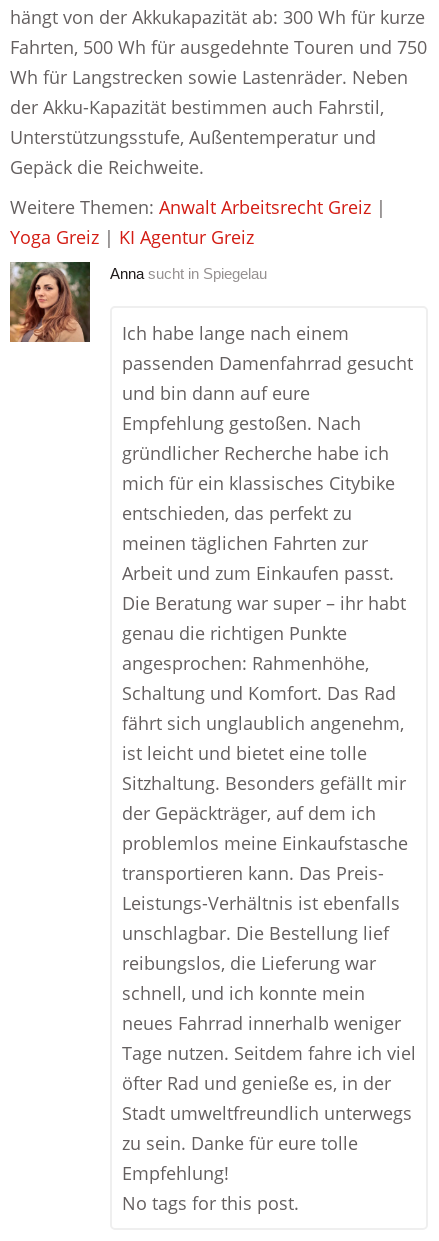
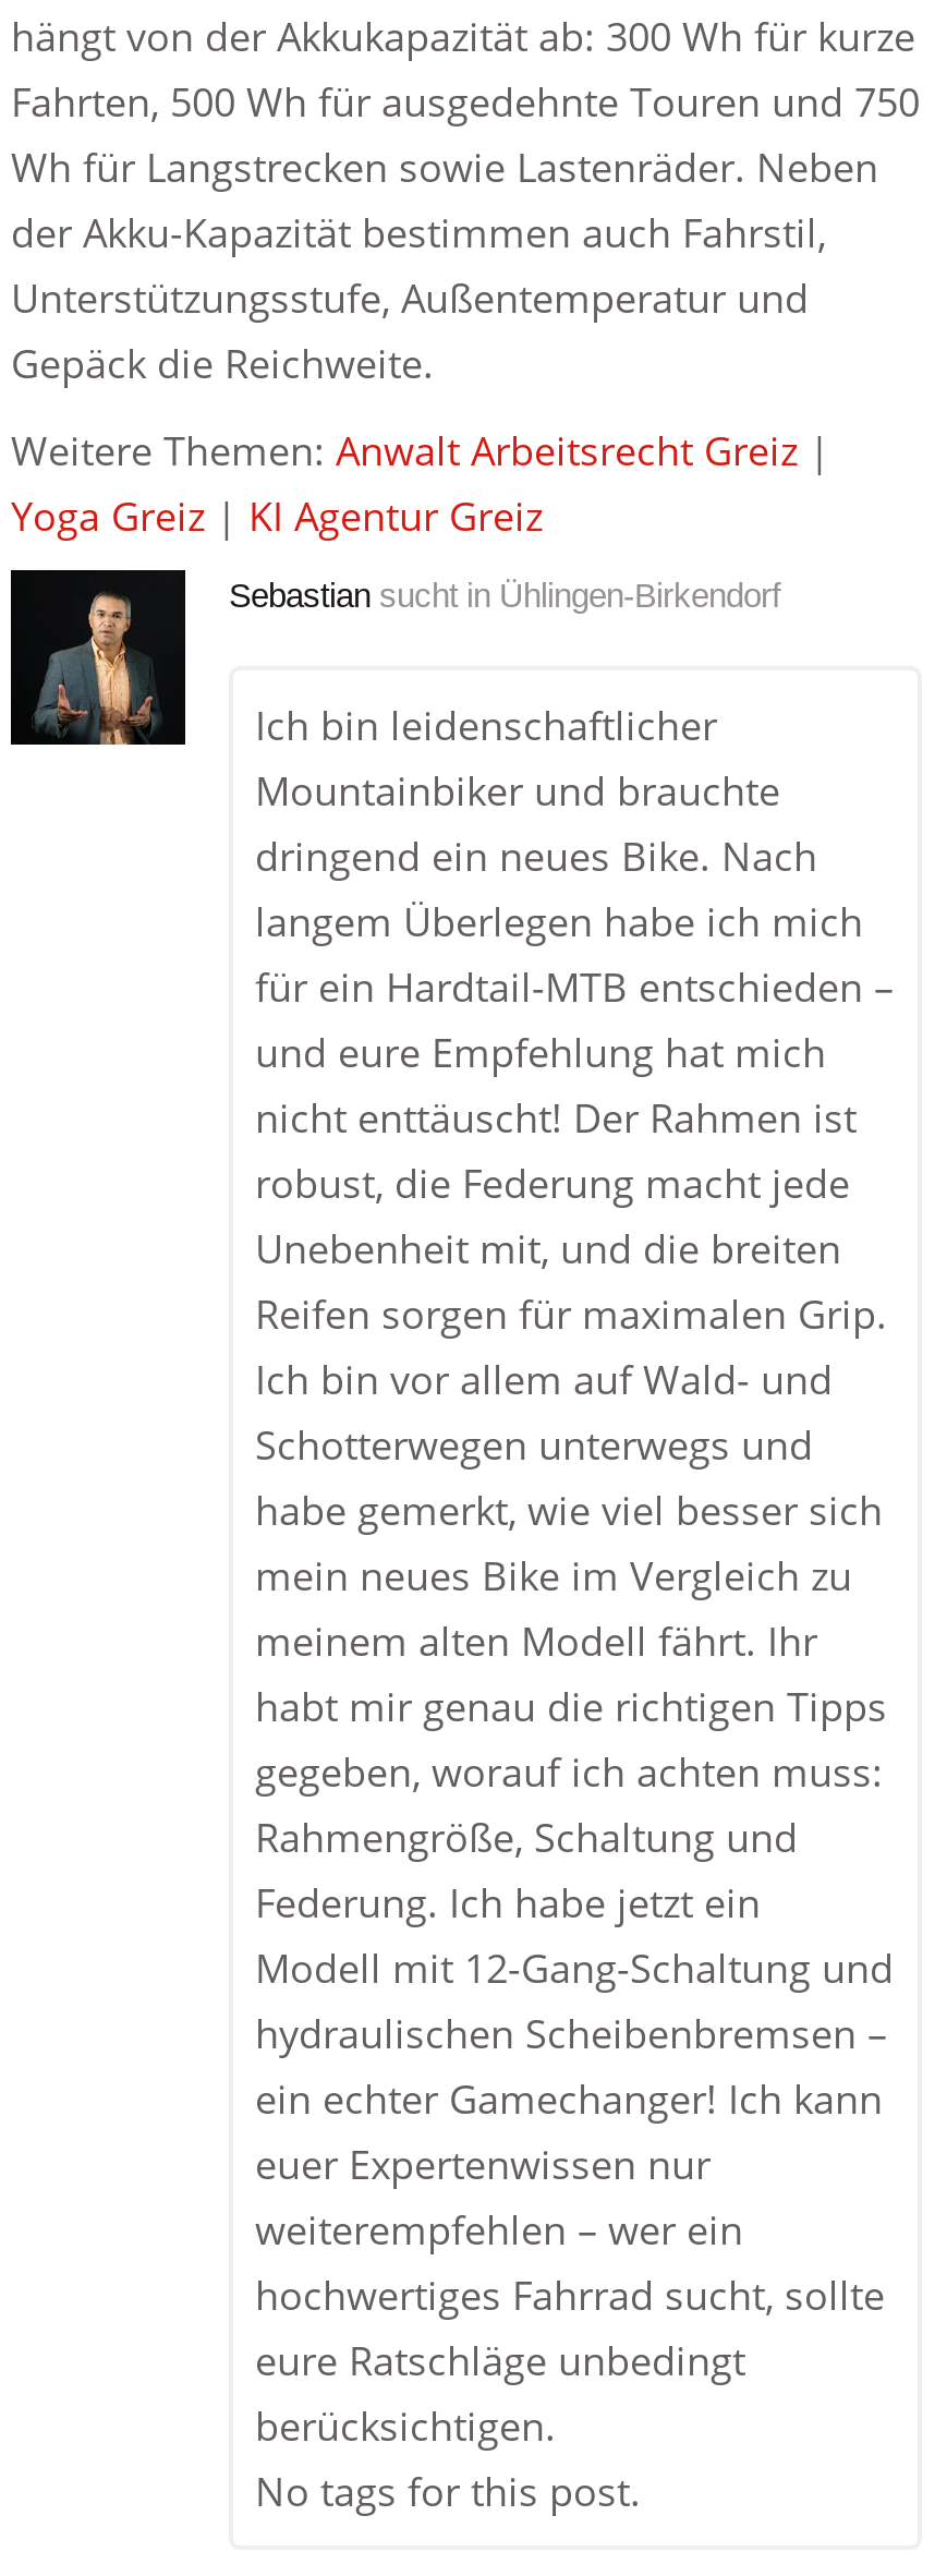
- [image]
- Anna sucht in Spiegelau
+ [image]
+ Sebastian sucht in Ühlingen-Birkendorf

- Ich habe lange nach einem
- passenden Damenfahrrad gesucht
- und bin dann auf eure
- Empfehlung gestoßen. Nach
- gründlicher Recherche habe ich
- mich für ein klassisches Citybike
- entschieden, das perfekt zu
- meinen täglichen Fahrten zur
- Arbeit und zum Einkaufen passt.
- Die Beratung war super – ihr habt
- genau die richtigen Punkte
- angesprochen: Rahmenhöhe,
- Schaltung und Komfort. Das Rad
- fährt sich unglaublich angenehm,
- ist leicht und bietet eine tolle
- Sitzhaltung. Besonders gefällt mir
- der Gepäckträger, auf dem ich
- problemlos meine Einkaufstasche
- transportieren kann. Das Preis-
- Leistungs-Verhältnis ist ebenfalls
- unschlagbar. Die Bestellung lief
- reibungslos, die Lieferung war
- schnell, und ich konnte mein
- neues Fahrrad innerhalb weniger
- Tage nutzen. Seitdem fahre ich viel
- öfter Rad und genieße es, in der
- Stadt umweltfreundlich unterwegs
- zu sein. Danke für eure tolle
- Empfehlung!
+ Ich bin leidenschaftlicher
+ Mountainbiker und brauchte
+ dringend ein neues Bike. Nach
+ langem Überlegen habe ich mich
+ für ein Hardtail-MTB entschieden –
+ und eure Empfehlung hat mich
+ nicht enttäuscht! Der Rahmen ist
+ robust, die Federung macht jede
+ Unebenheit mit, und die breiten
+ Reifen sorgen für maximalen Grip.
+ Ich bin vor allem auf Wald- und
+ Schotterwegen unterwegs und
+ habe gemerkt, wie viel besser sich
+ mein neues Bike im Vergleich zu
+ meinem alten Modell fährt. Ihr
+ habt mir genau die richtigen Tipps
+ gegeben, worauf ich achten muss:
+ Rahmengröße, Schaltung und
+ Federung. Ich habe jetzt ein
+ Modell mit 12-Gang-Schaltung und
+ hydraulischen Scheibenbremsen –
+ ein echter Gamechanger! Ich kann
+ euer Expertenwissen nur
+ weiterempfehlen – wer ein
+ hochwertiges Fahrrad sucht, sollte
+ eure Ratschläge unbedingt
+ berücksichtigen.
